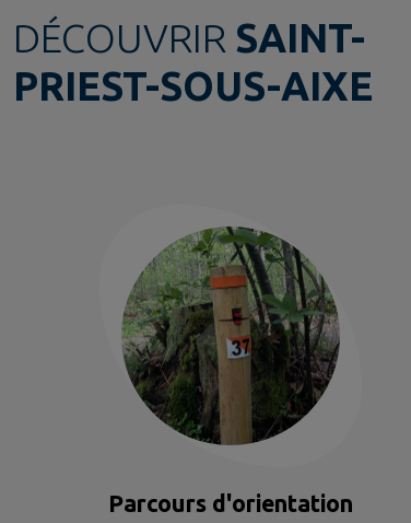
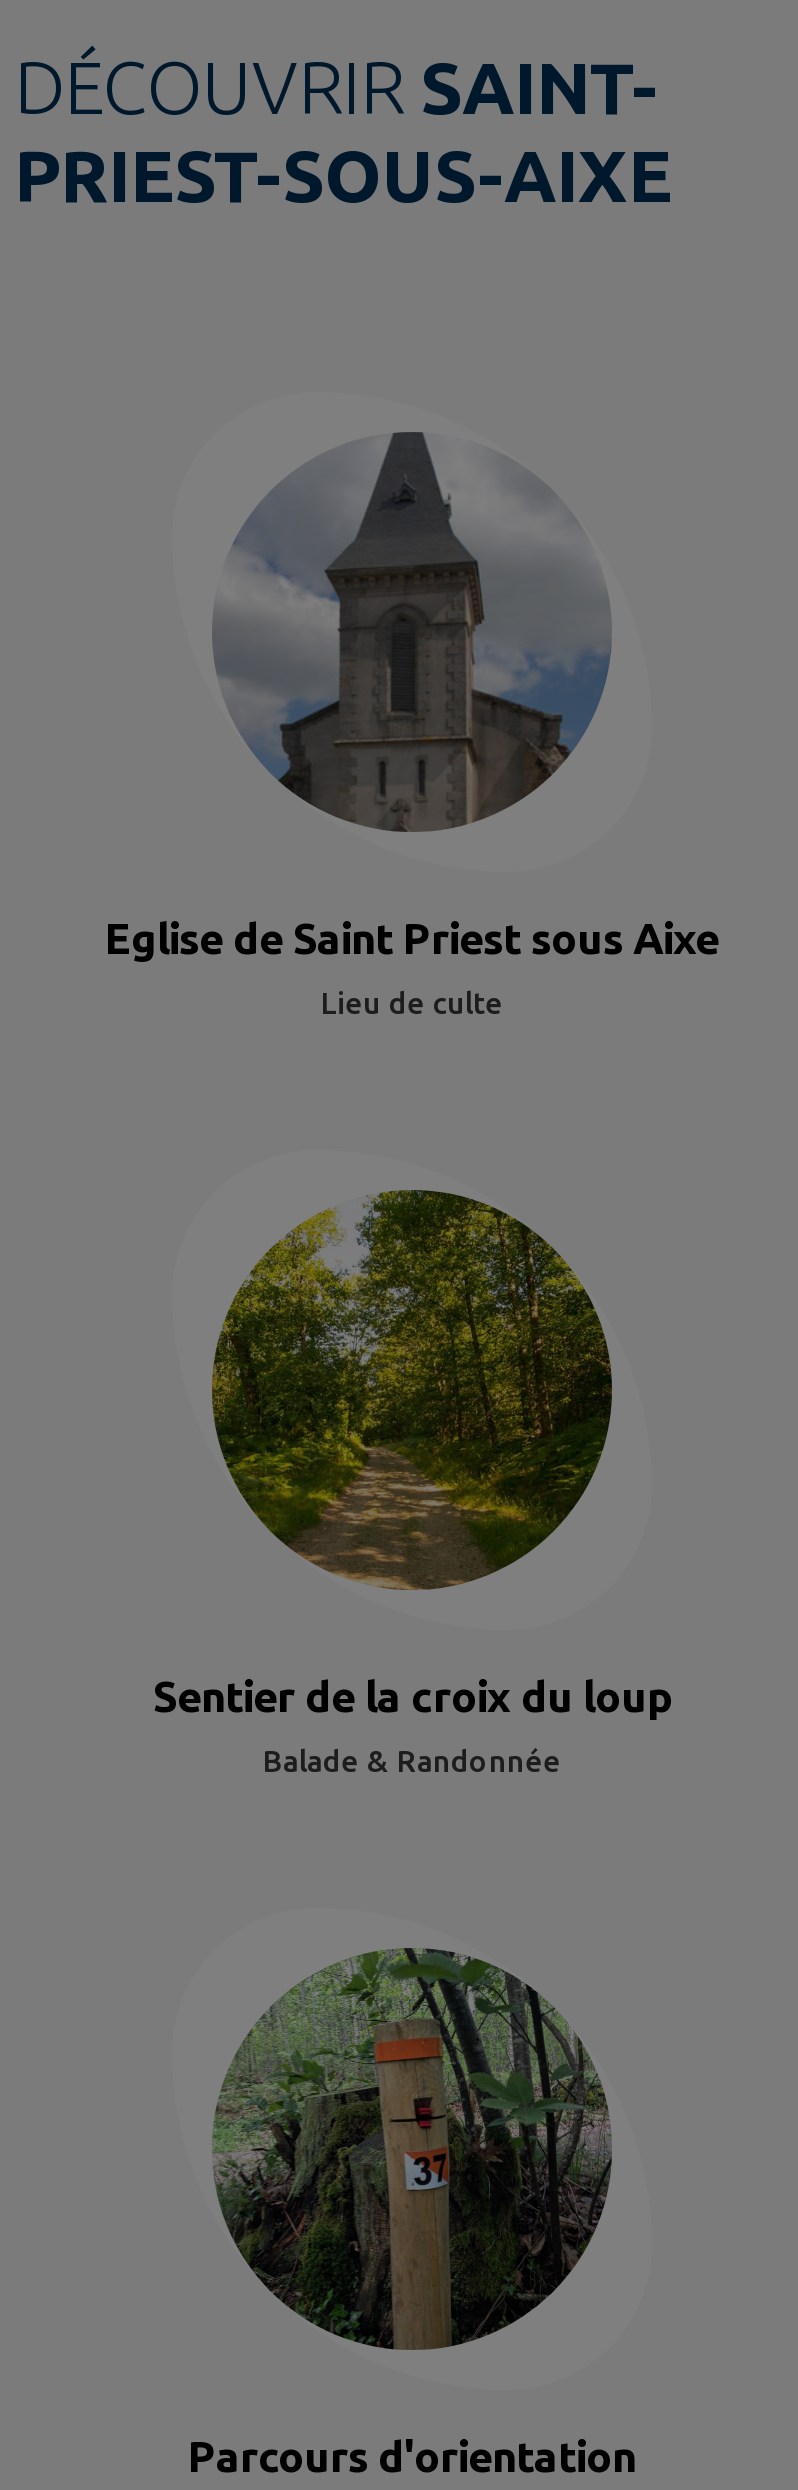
+ Eglise de Saint Priest sous Aixe
+ Lieu de culte

+ Sentier de la croix du loup
+ Balade & Randonnée

+ [image]

+ [image]
